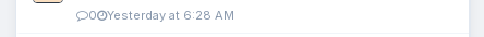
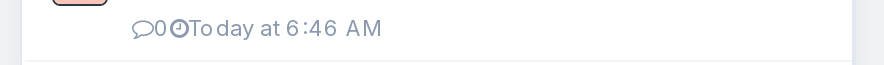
- Yesterday at 6:28 AM
+ Today at 6:46 AM
